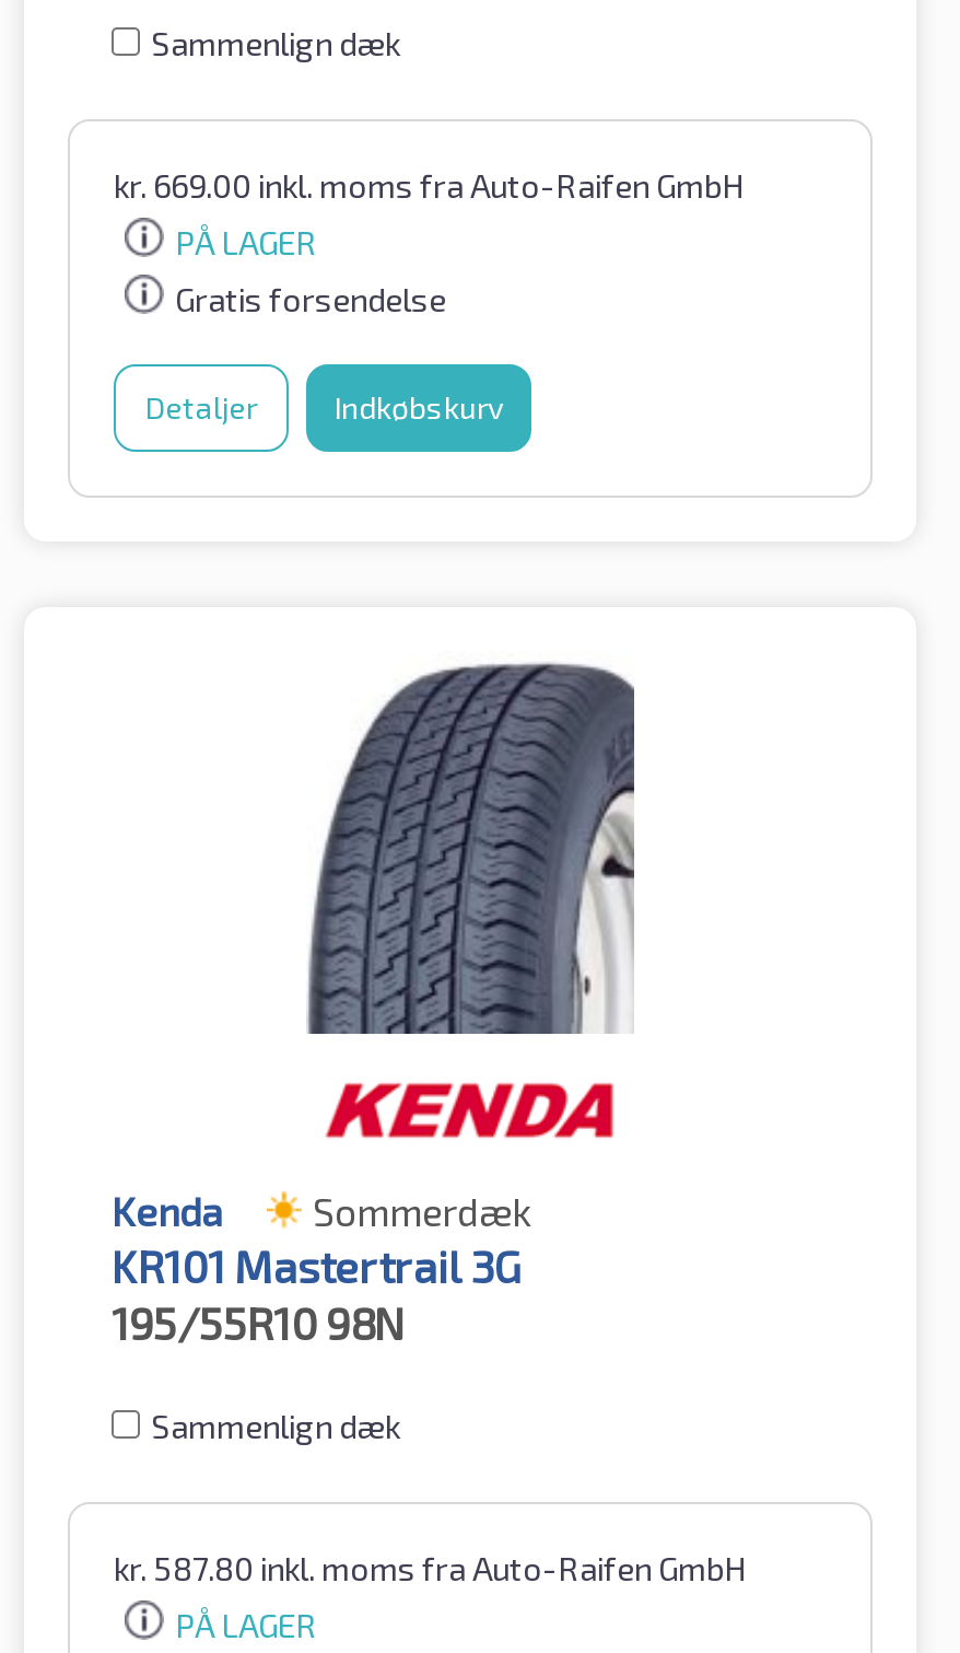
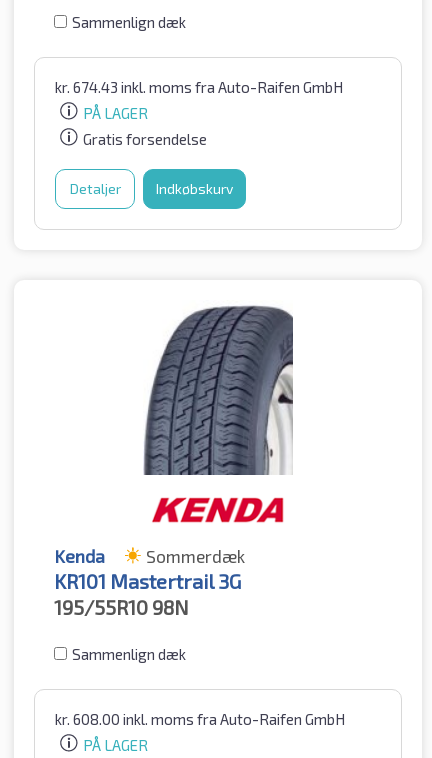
- kr. 669.00 inkl. moms fra Auto-Raifen GmbH
+ kr. 674.43 inkl. moms fra Auto-Raifen GmbH

- kr. 587.80 inkl. moms fra Auto-Raifen GmbH
+ kr. 608.00 inkl. moms fra Auto-Raifen GmbH
